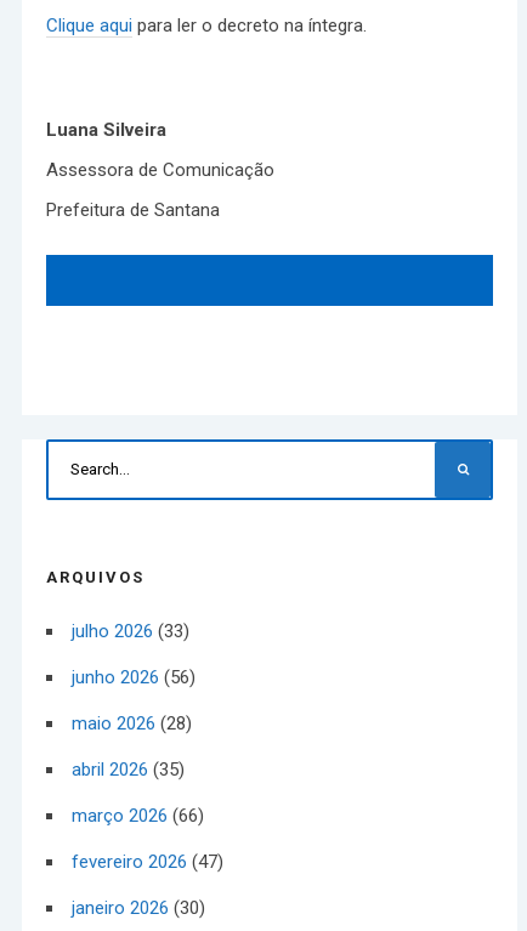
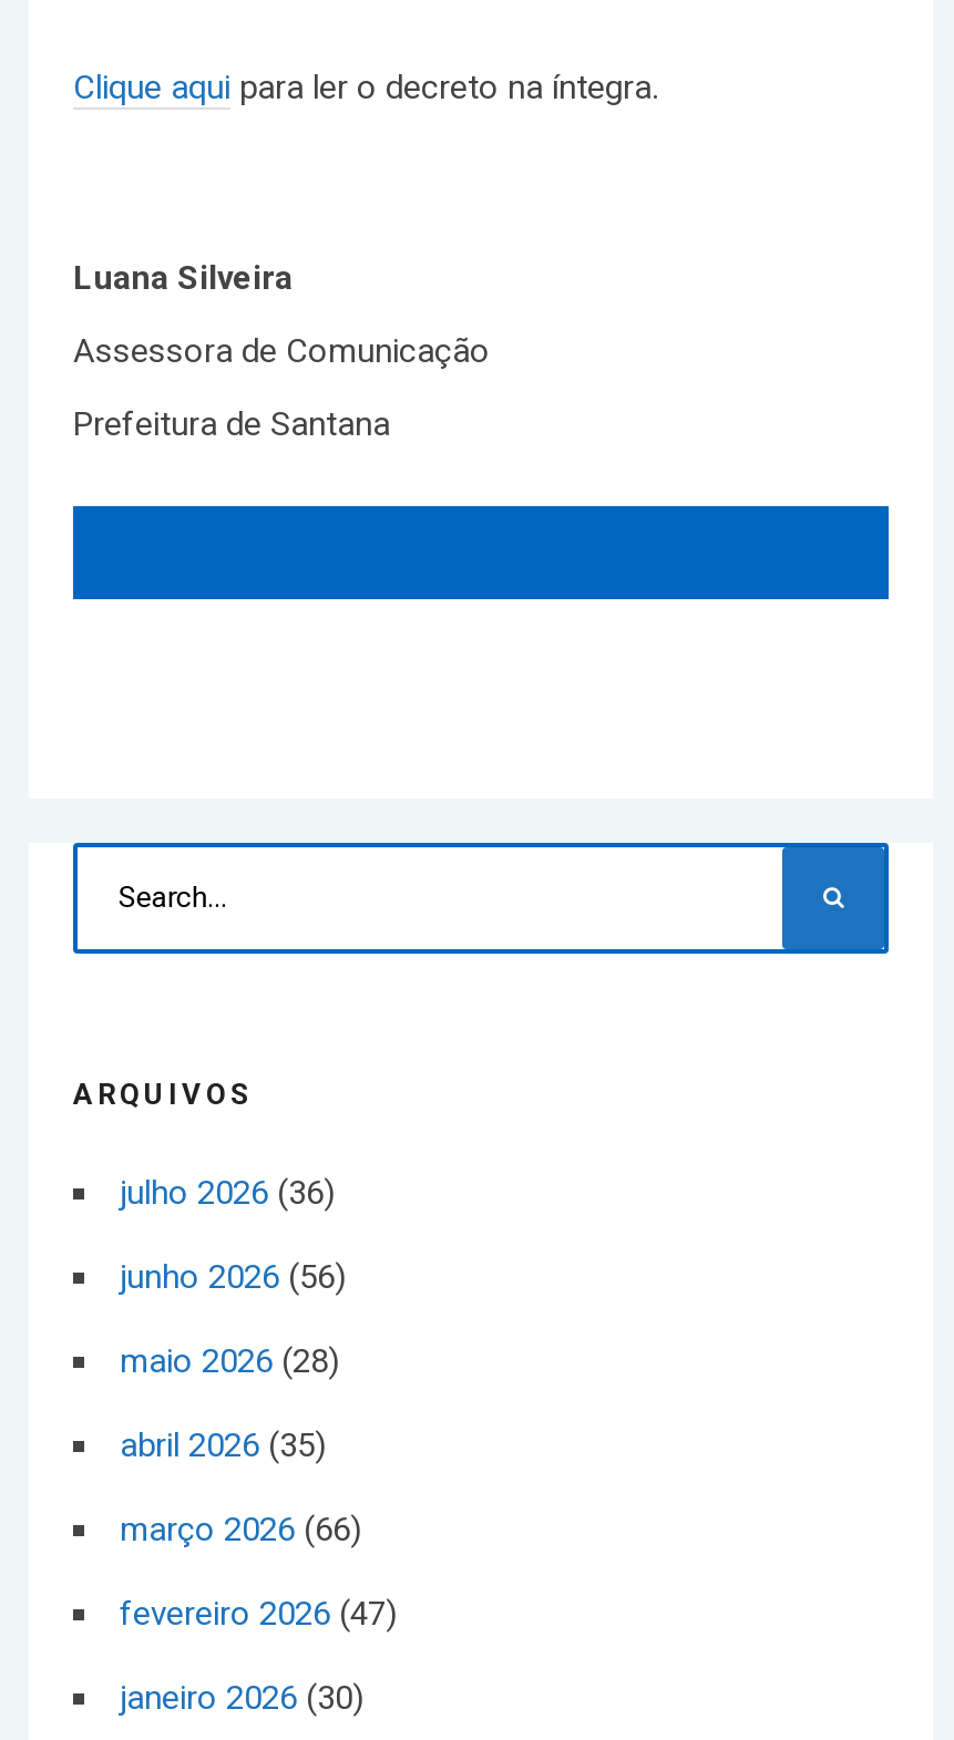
- julho 2026 (33)
+ julho 2026 (36)
